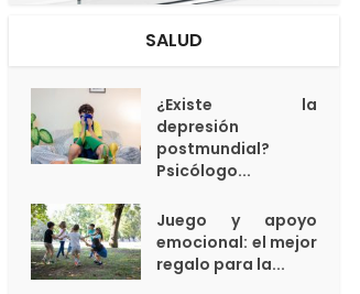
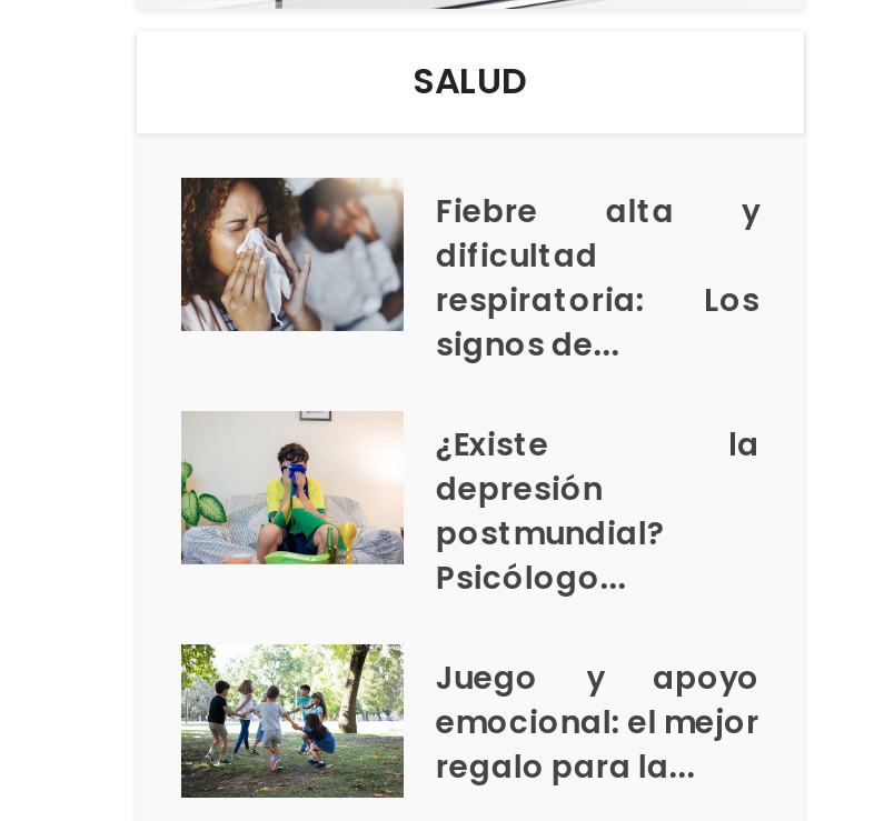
+ [image]
+ Fiebre alta y
+ dificultad
+ respiratoria: Los
+ signos de...
